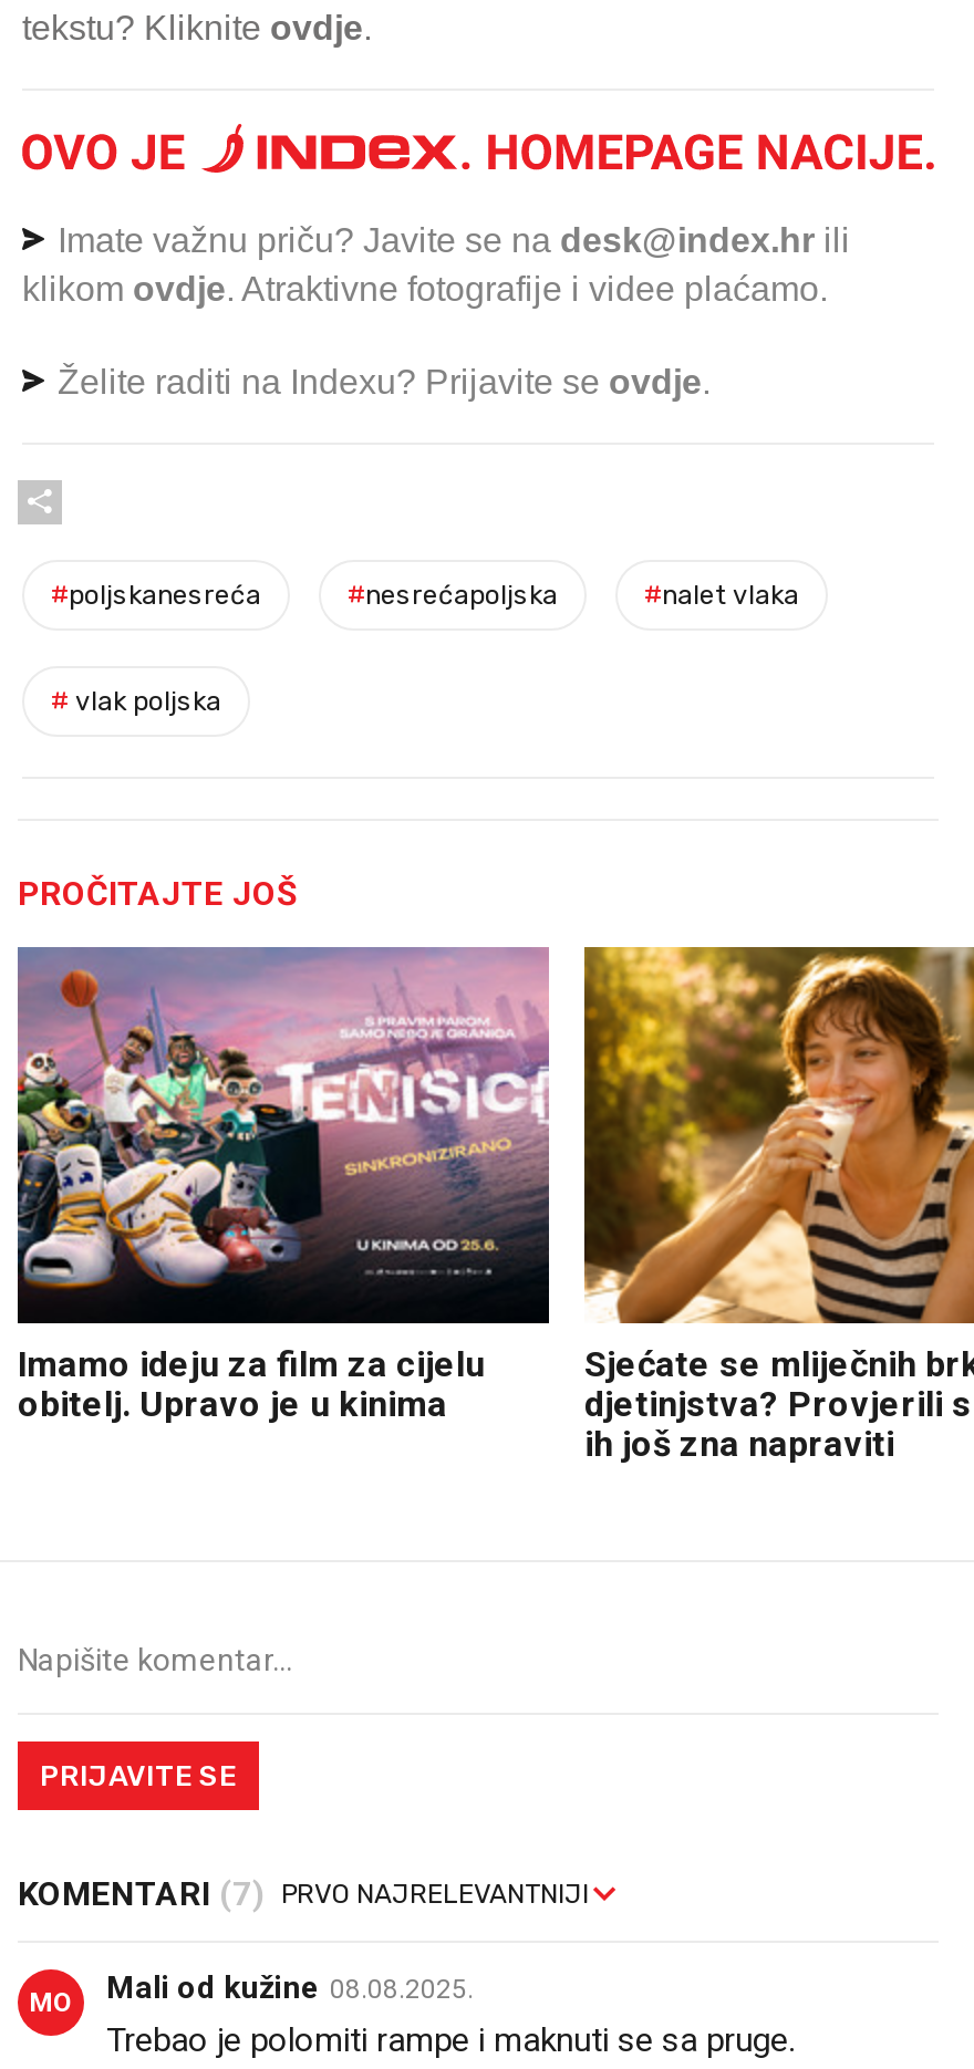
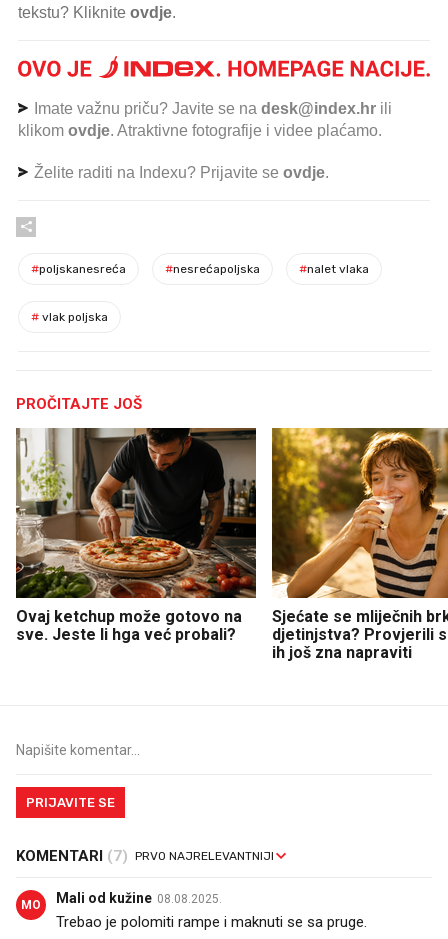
- [image]
- Imamo ideju za film za cijelu
- obitelj. Upravo je u kinima
+ [image]
+ Ovaj ketchup može gotovo na
+ sve. Jeste li hga već probali?
